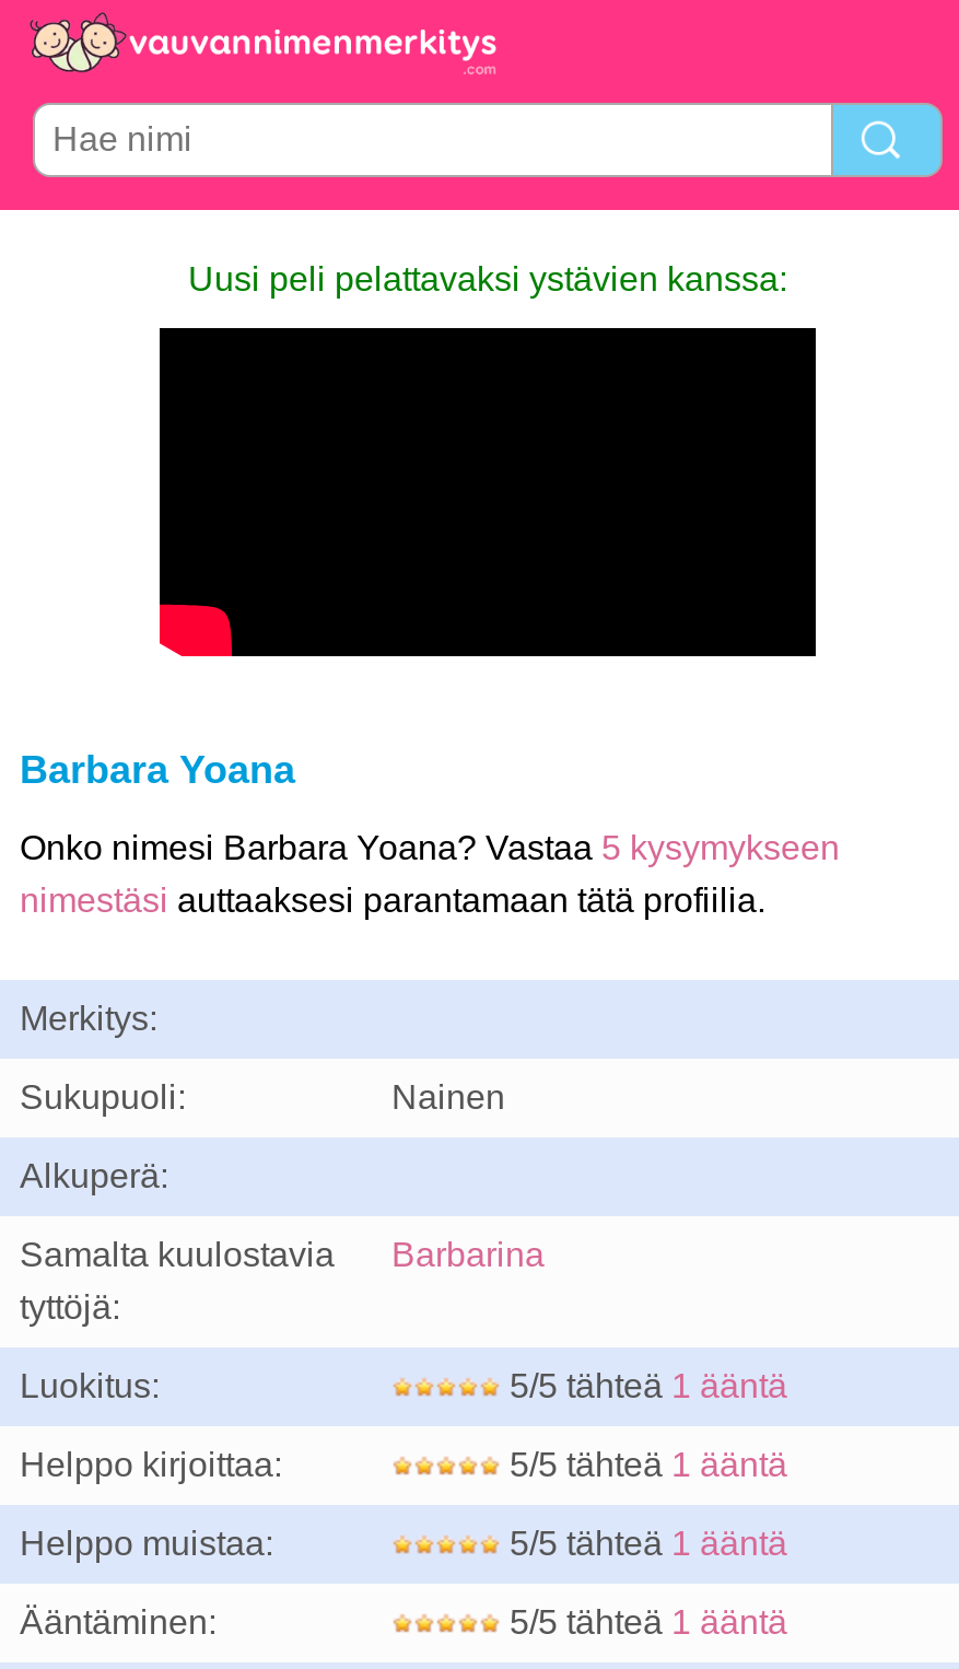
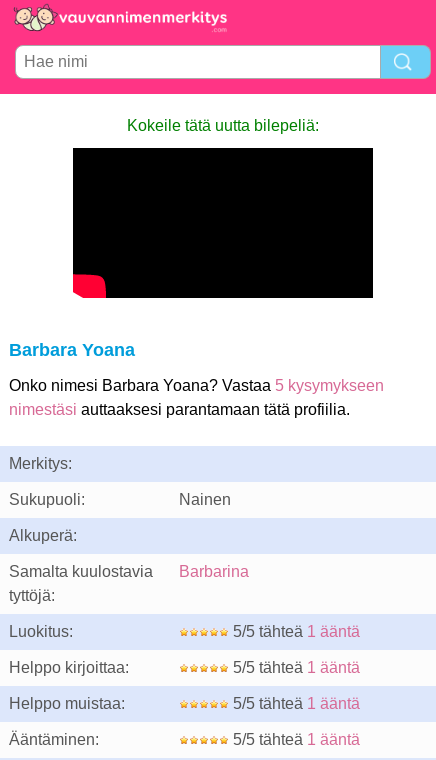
- Uusi peli pelattavaksi ystävien kanssa:
+ Kokeile tätä uutta bilepeliä:
